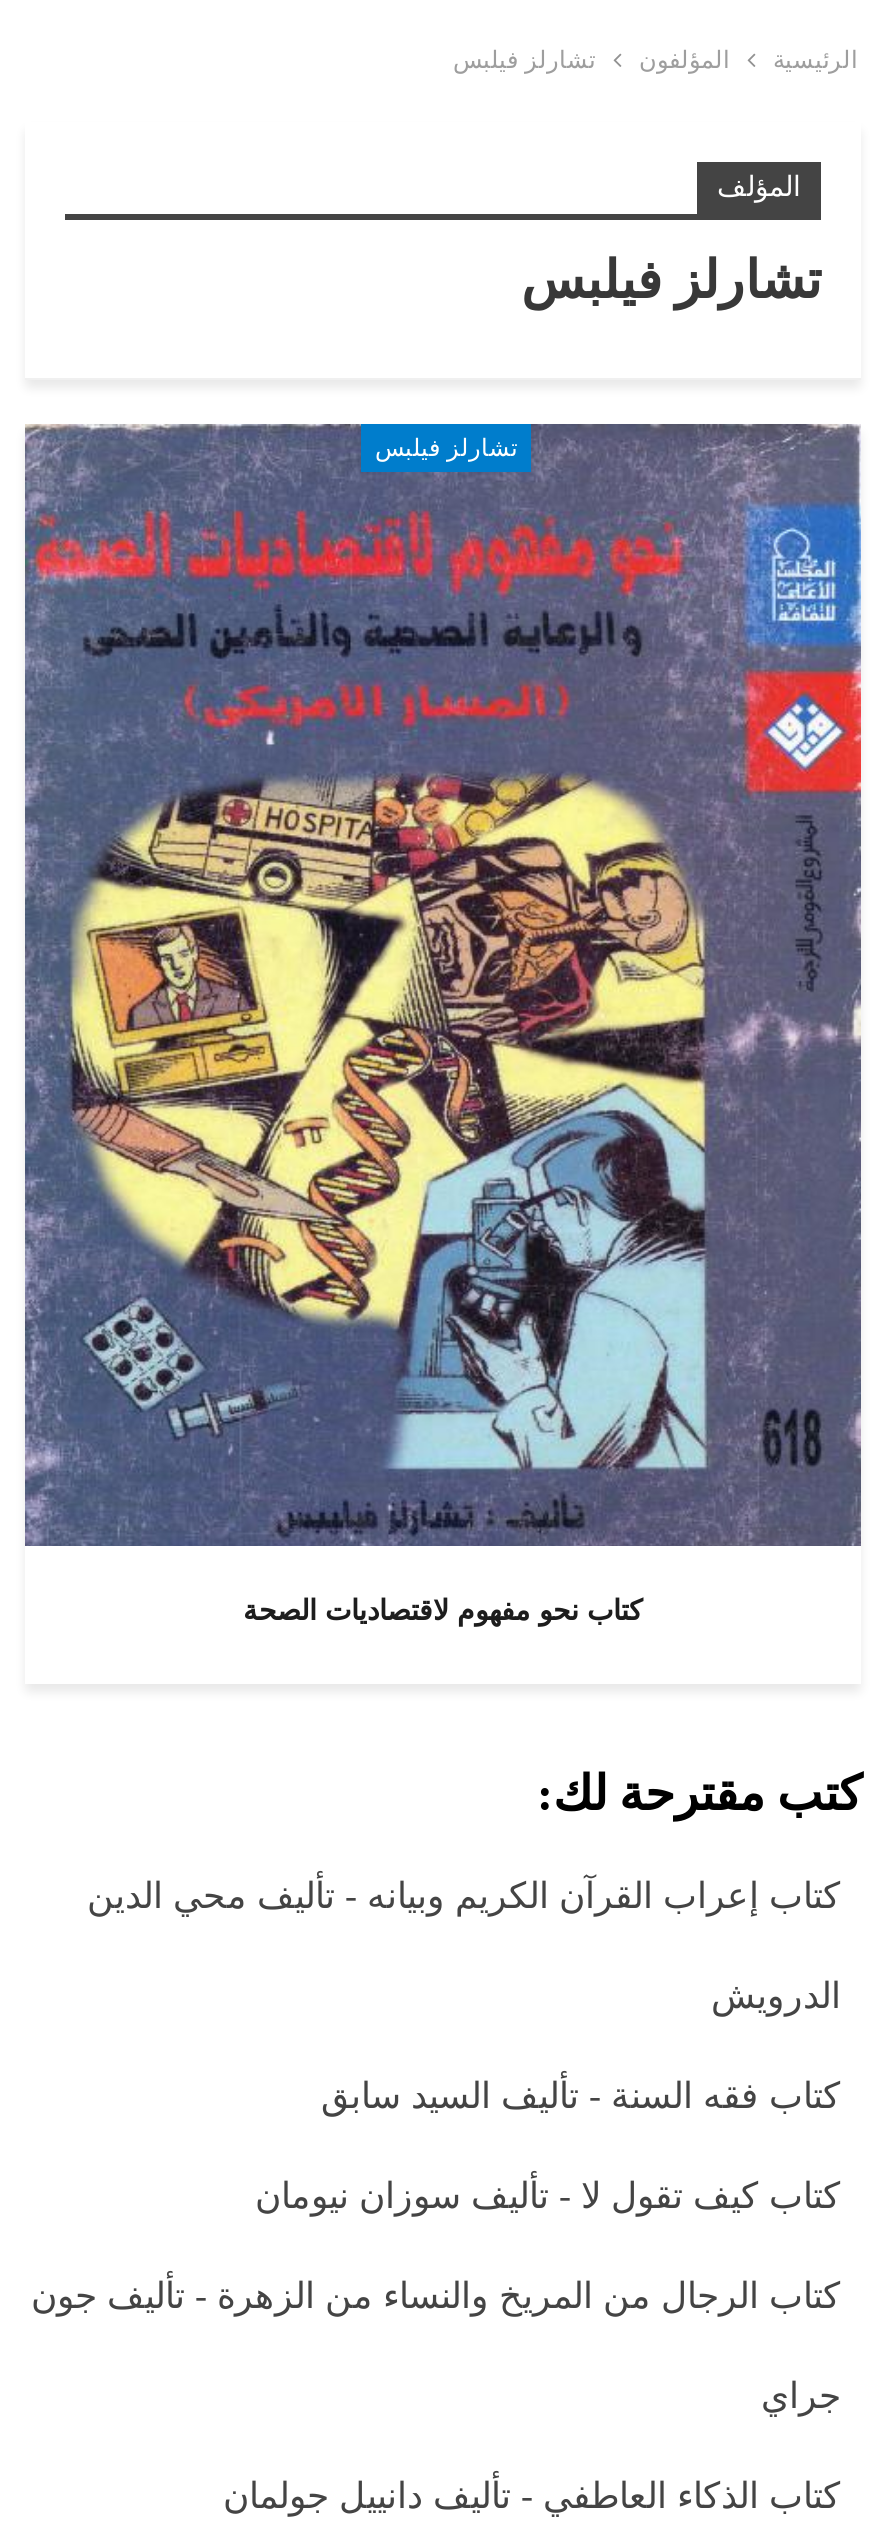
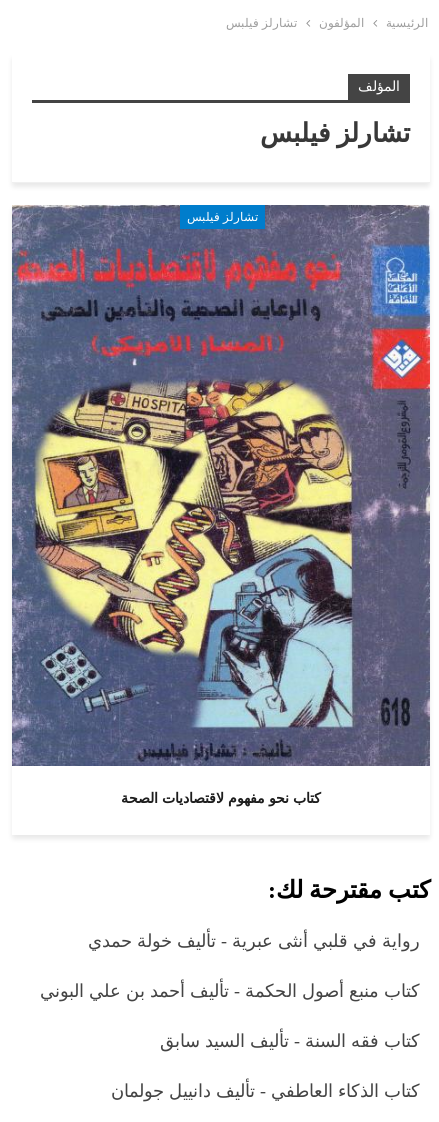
- كتاب إعراب القرآن الكريم وبيانه - تأليف محي الدين
+ رواية في قلبي أنثى عبرية - تأليف خولة حمدي

- الدرويش
+ كتاب منبع أصول الحكمة - تأليف أحمد بن علي البوني

- كتاب كيف تقول لا - تأليف سوزان نيومان
- كتاب الرجال من المريخ والنساء من الزهرة - تأليف جون
- جراي
